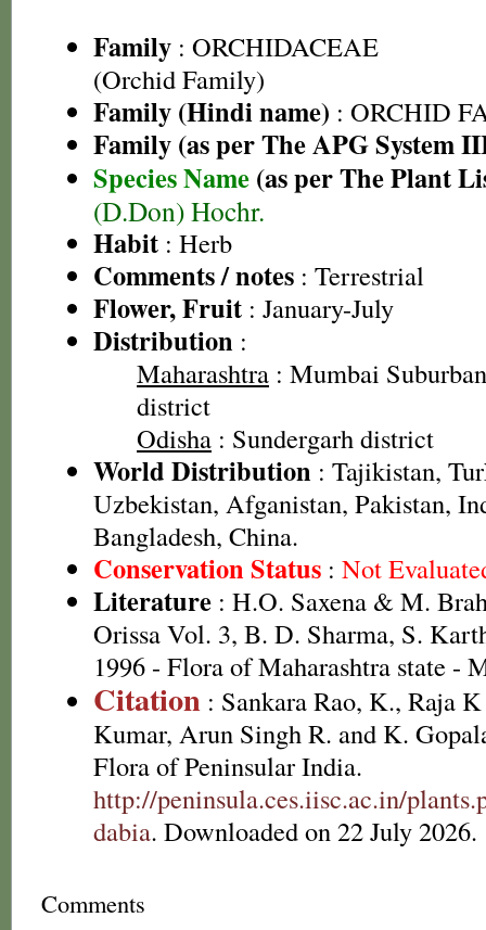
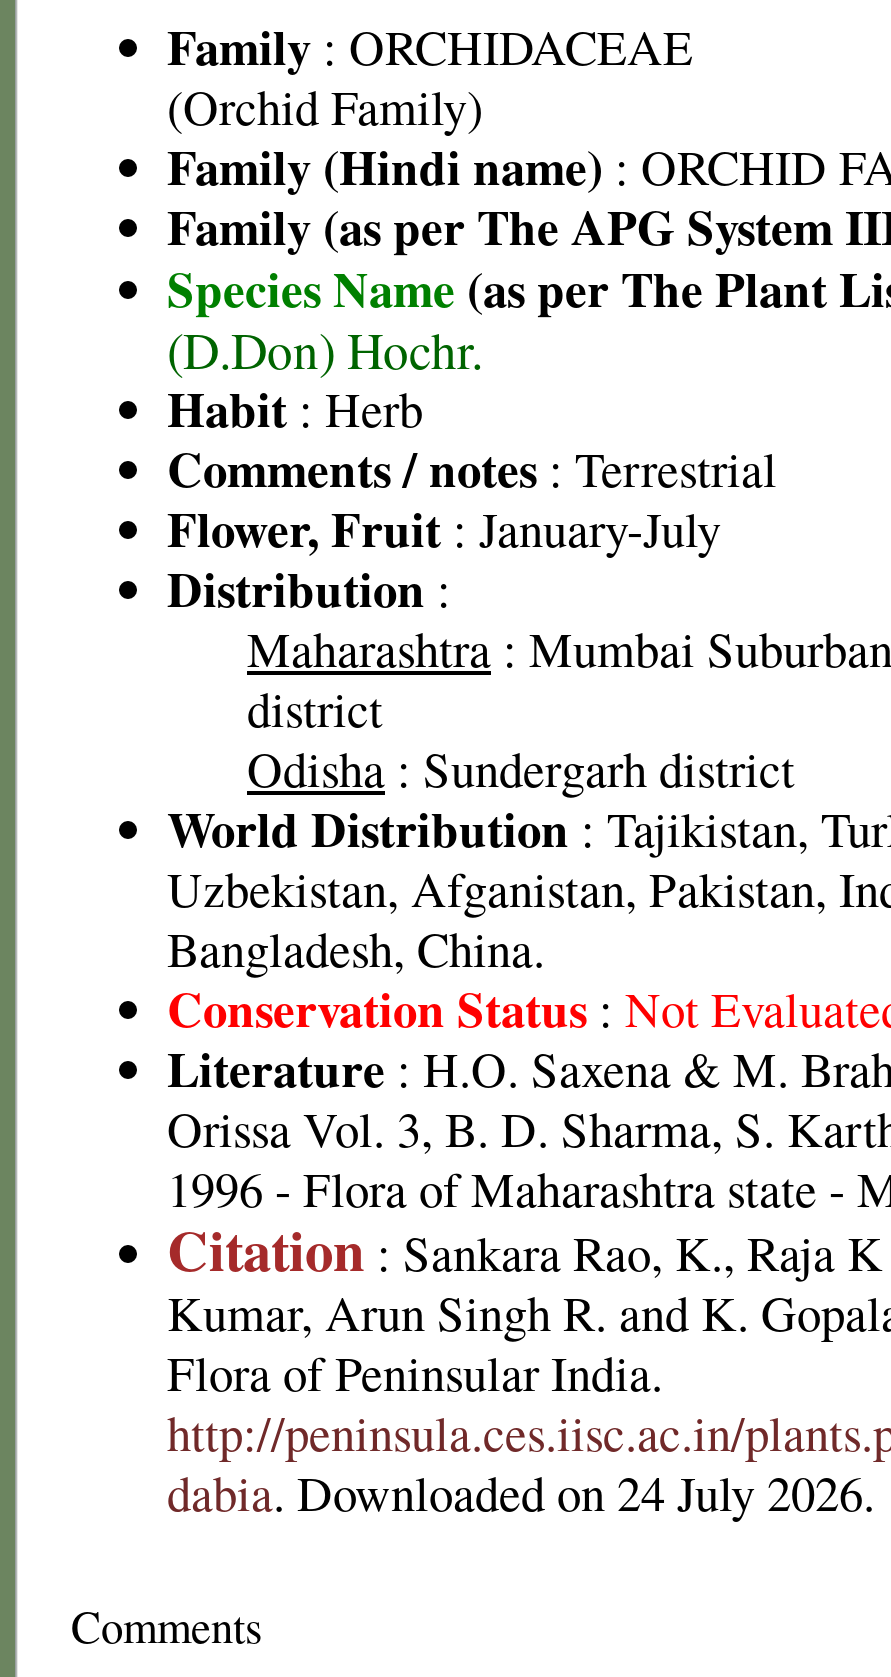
- dabia. Downloaded on 22 July 2026.
+ dabia. Downloaded on 24 July 2026.
